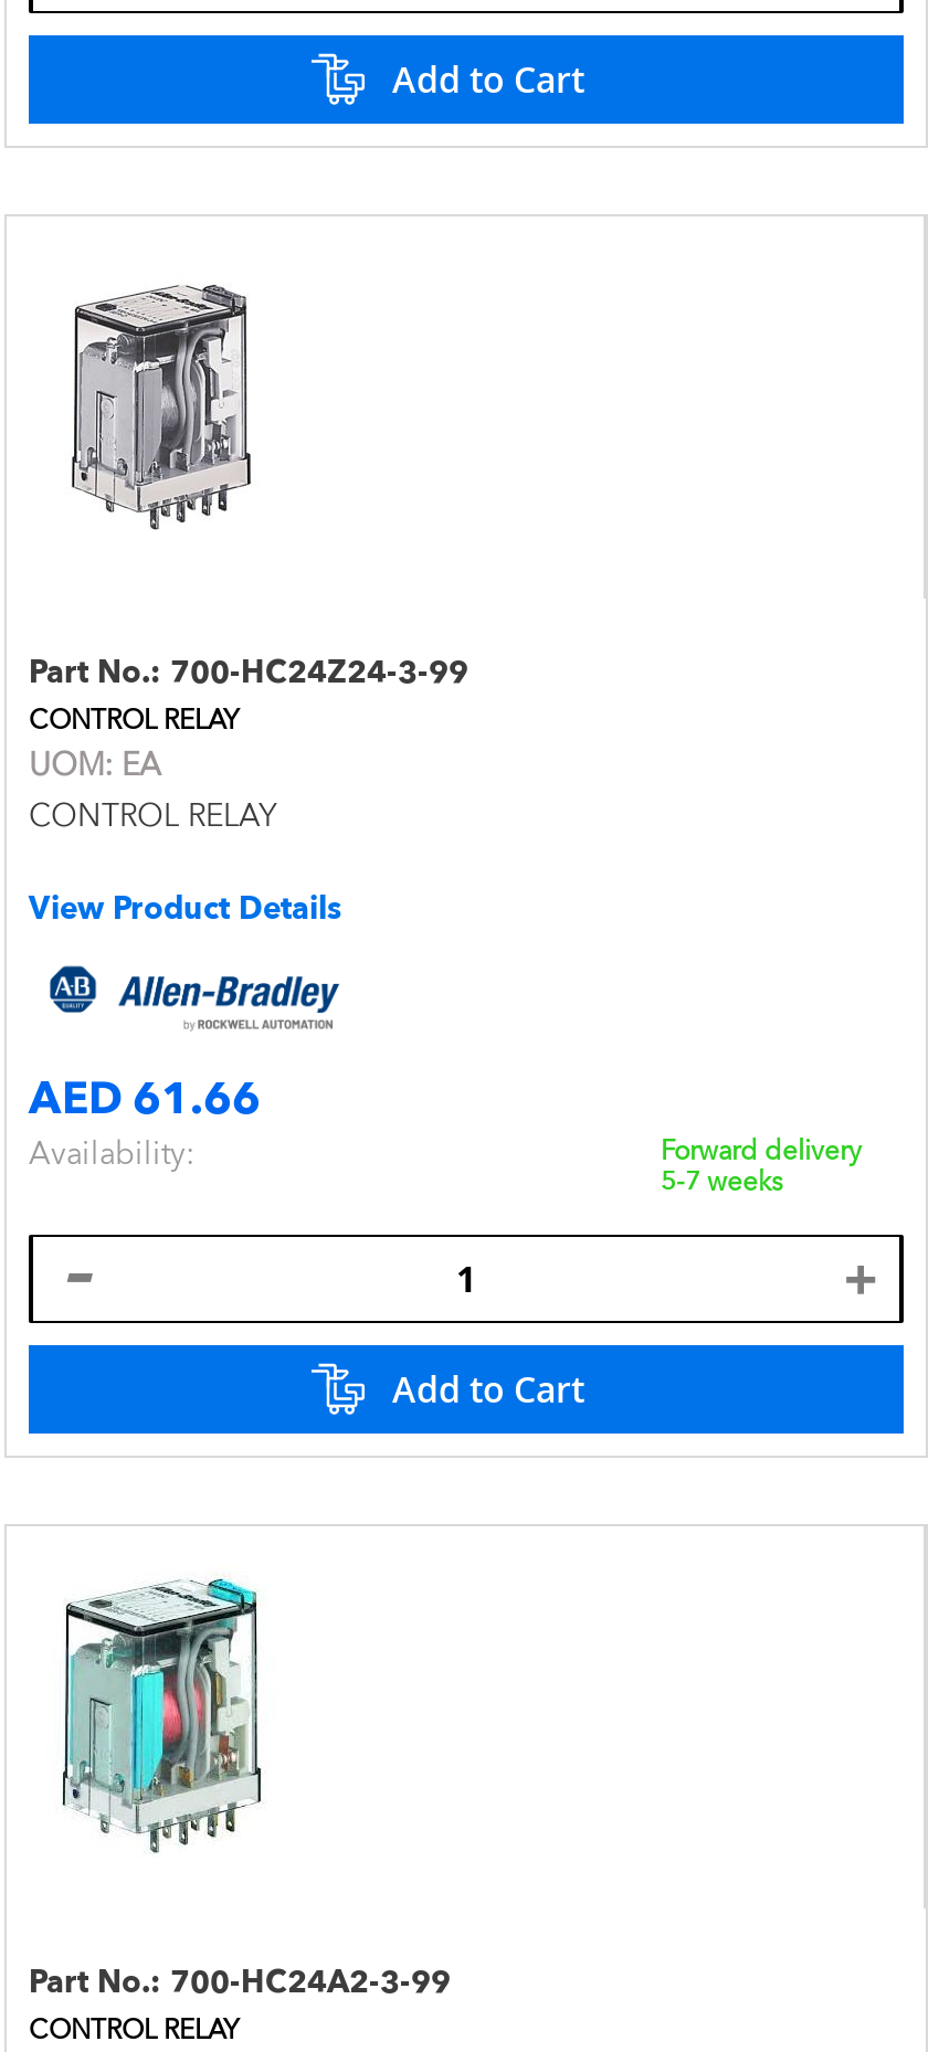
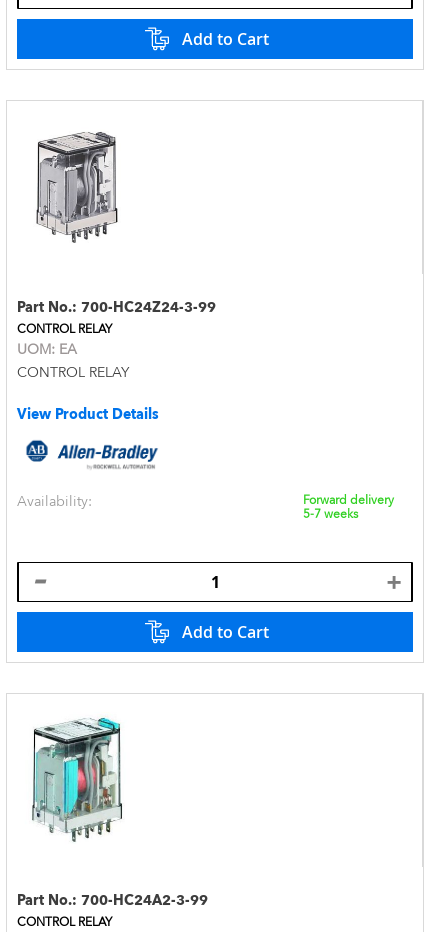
- AED 61.66

moved up: Availability: | Forward delivery | 5-7 weeks
